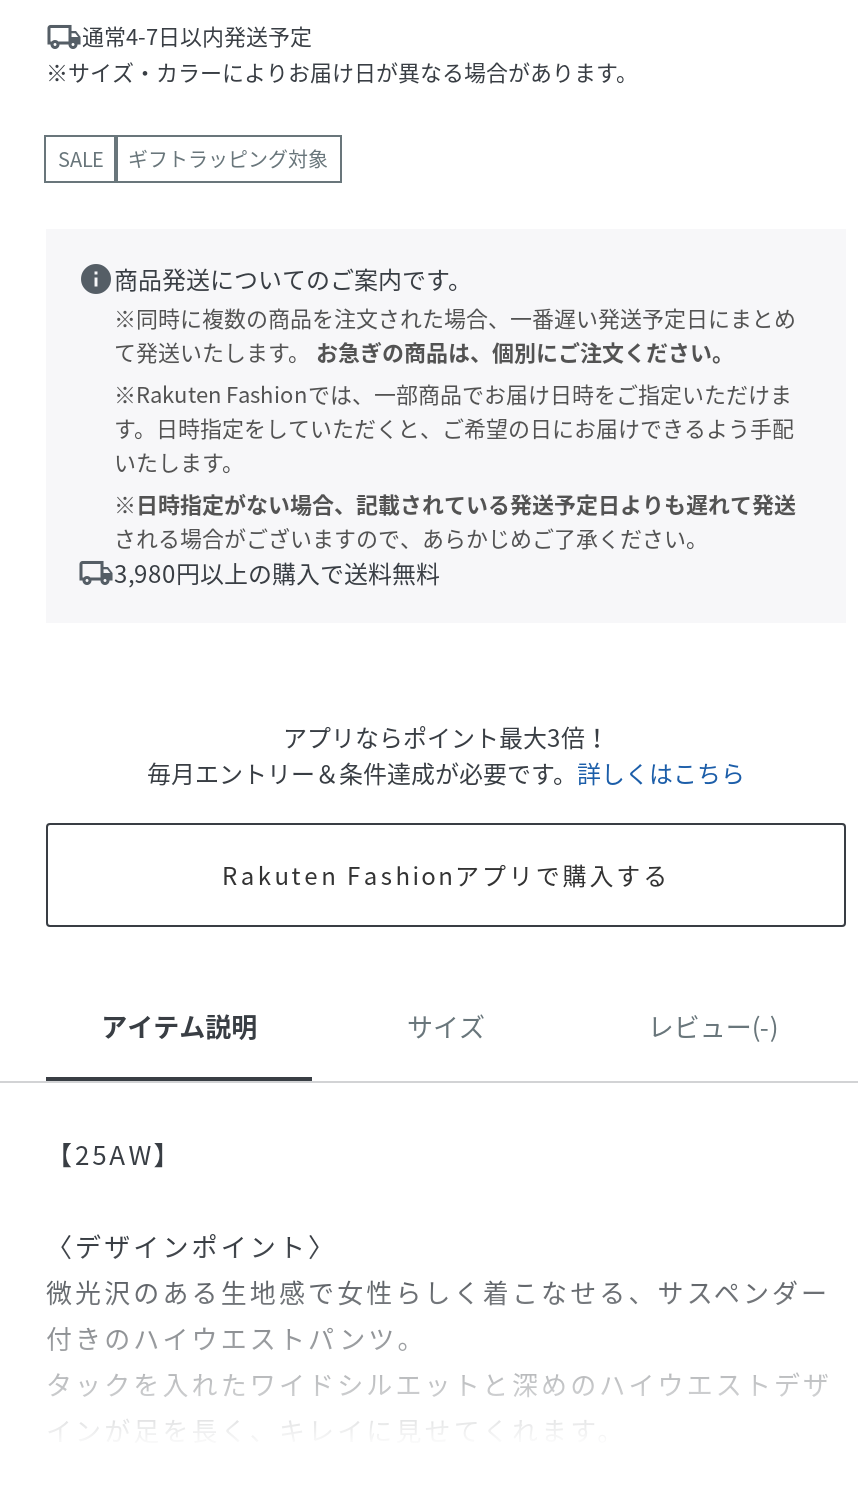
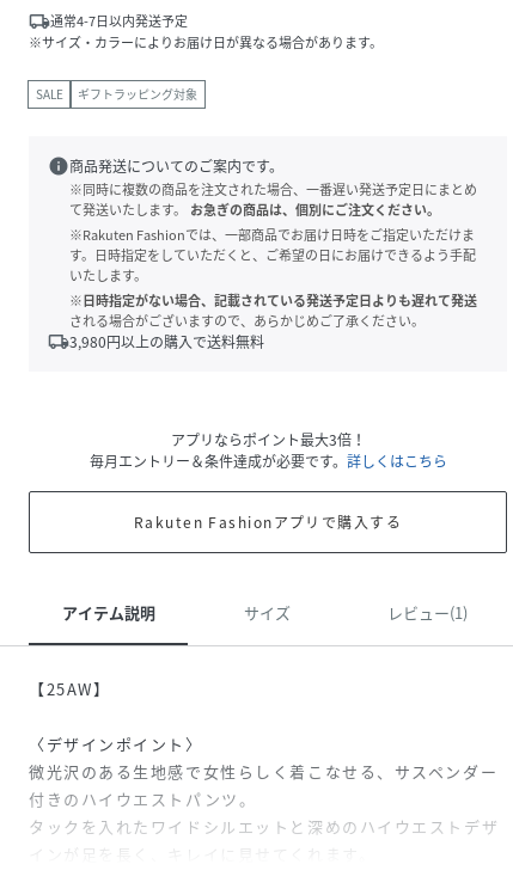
- レビュー(-)
+ レビュー(1)
